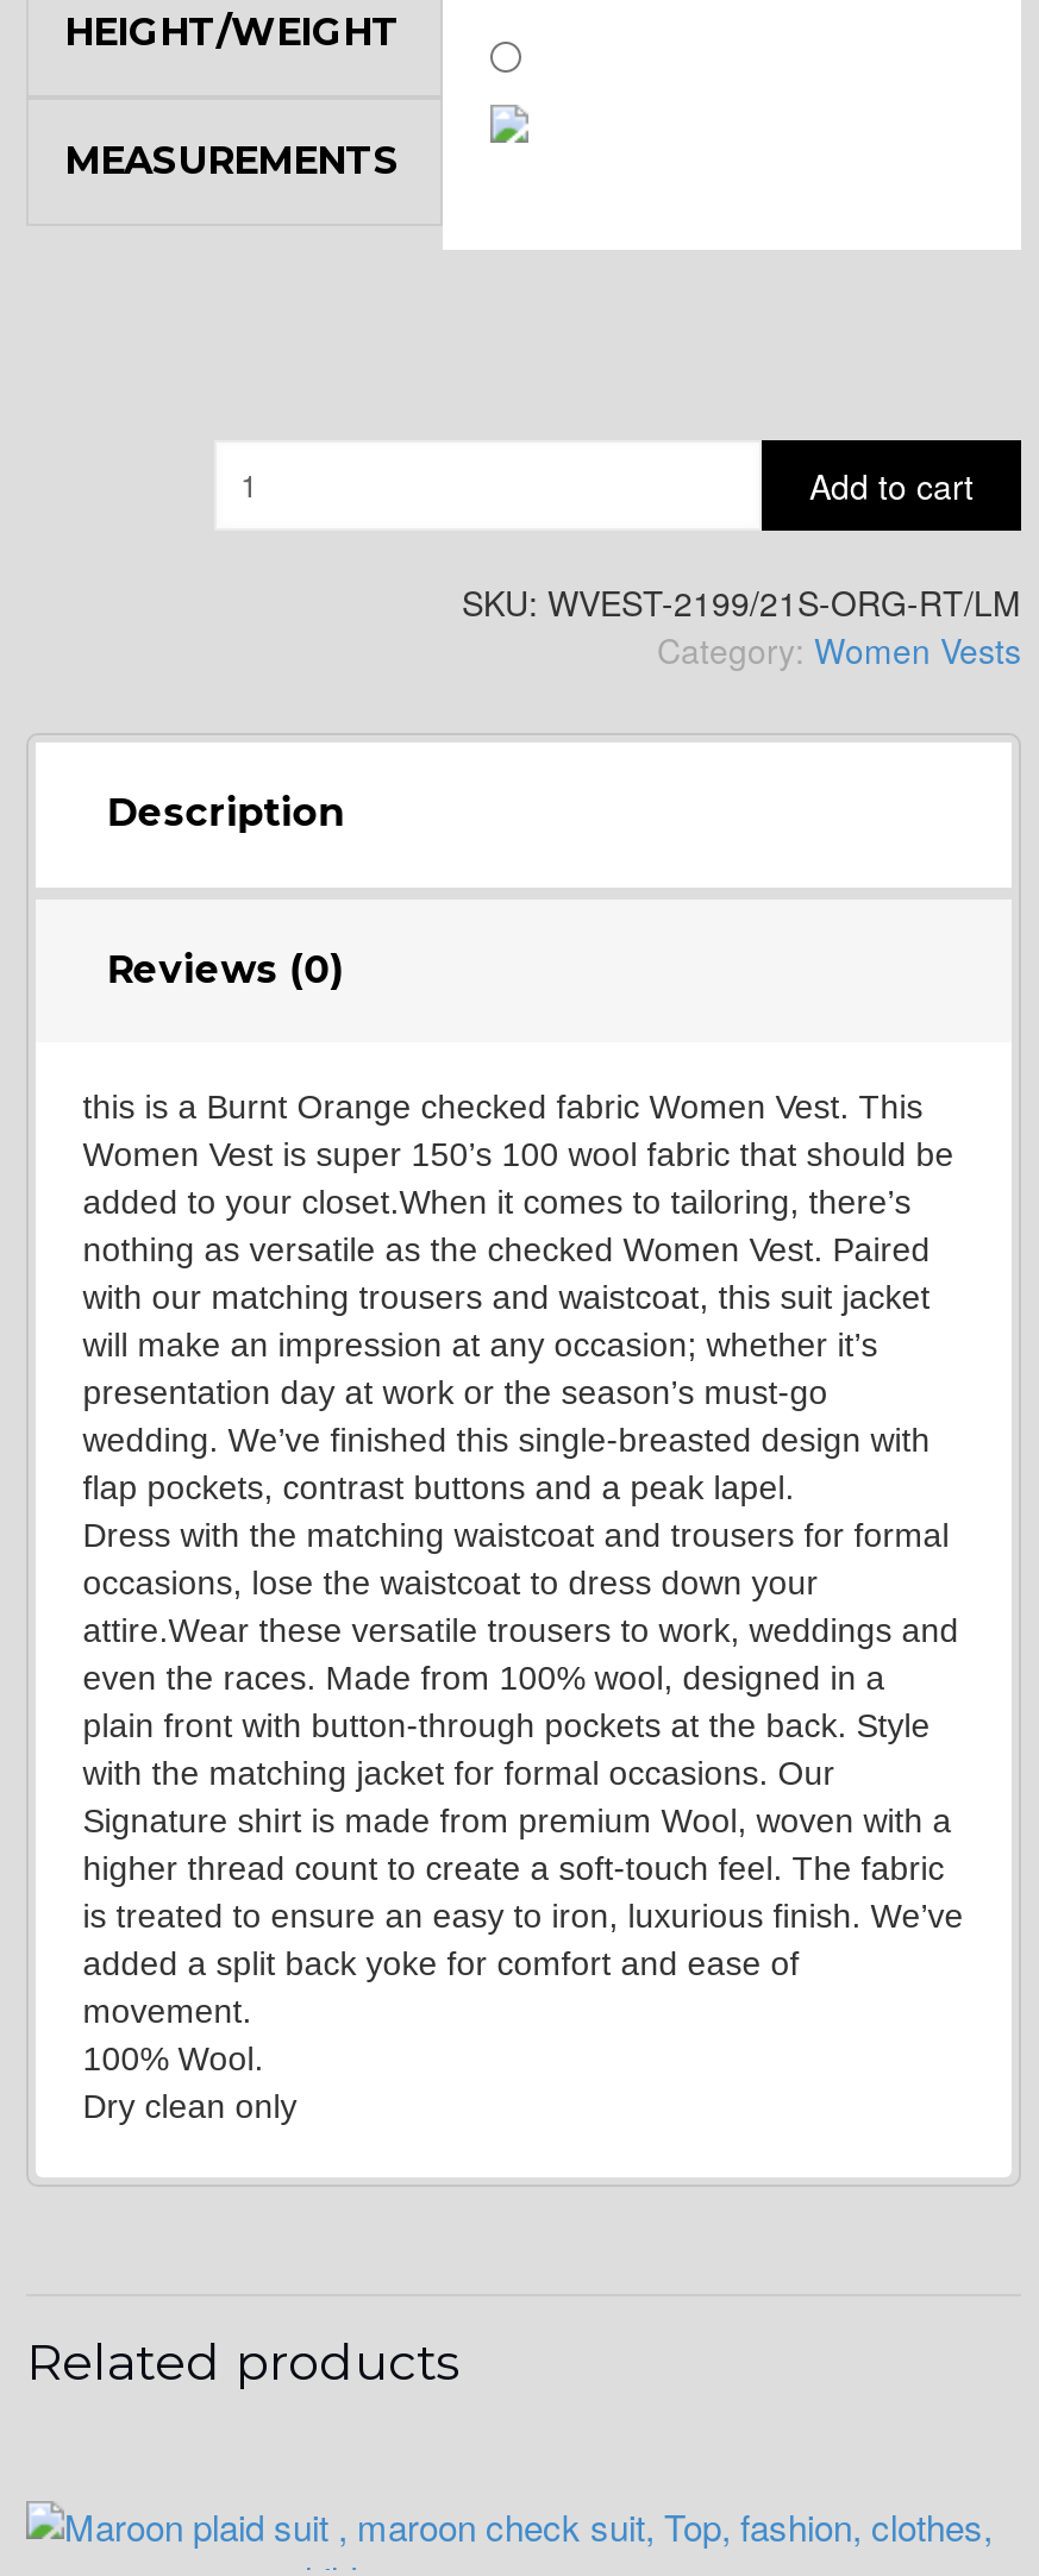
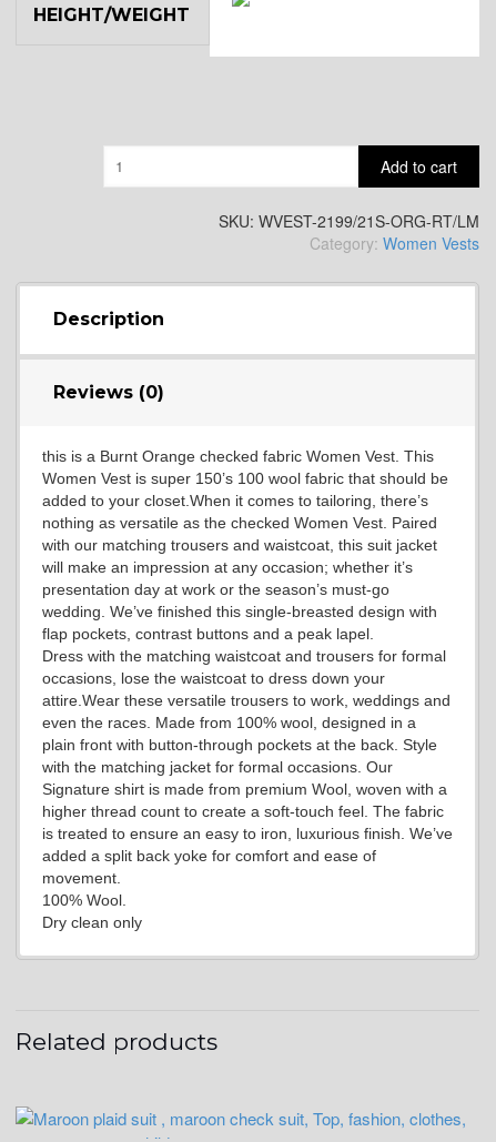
- MEASUREMENTS
